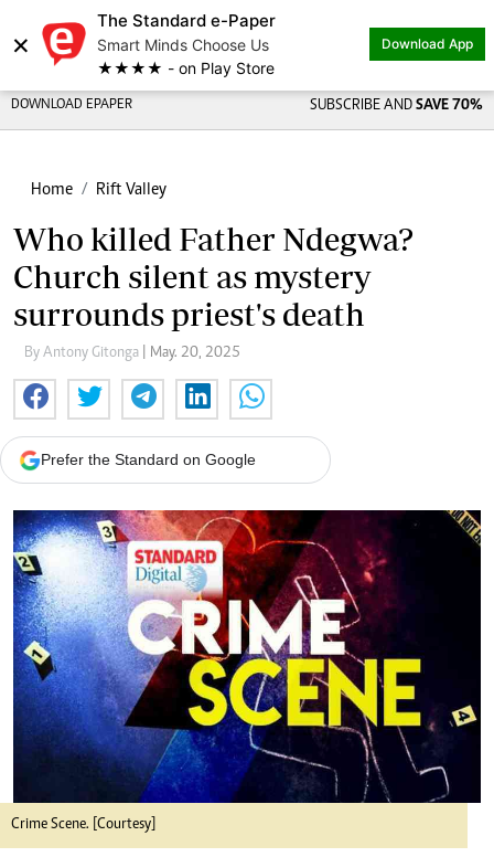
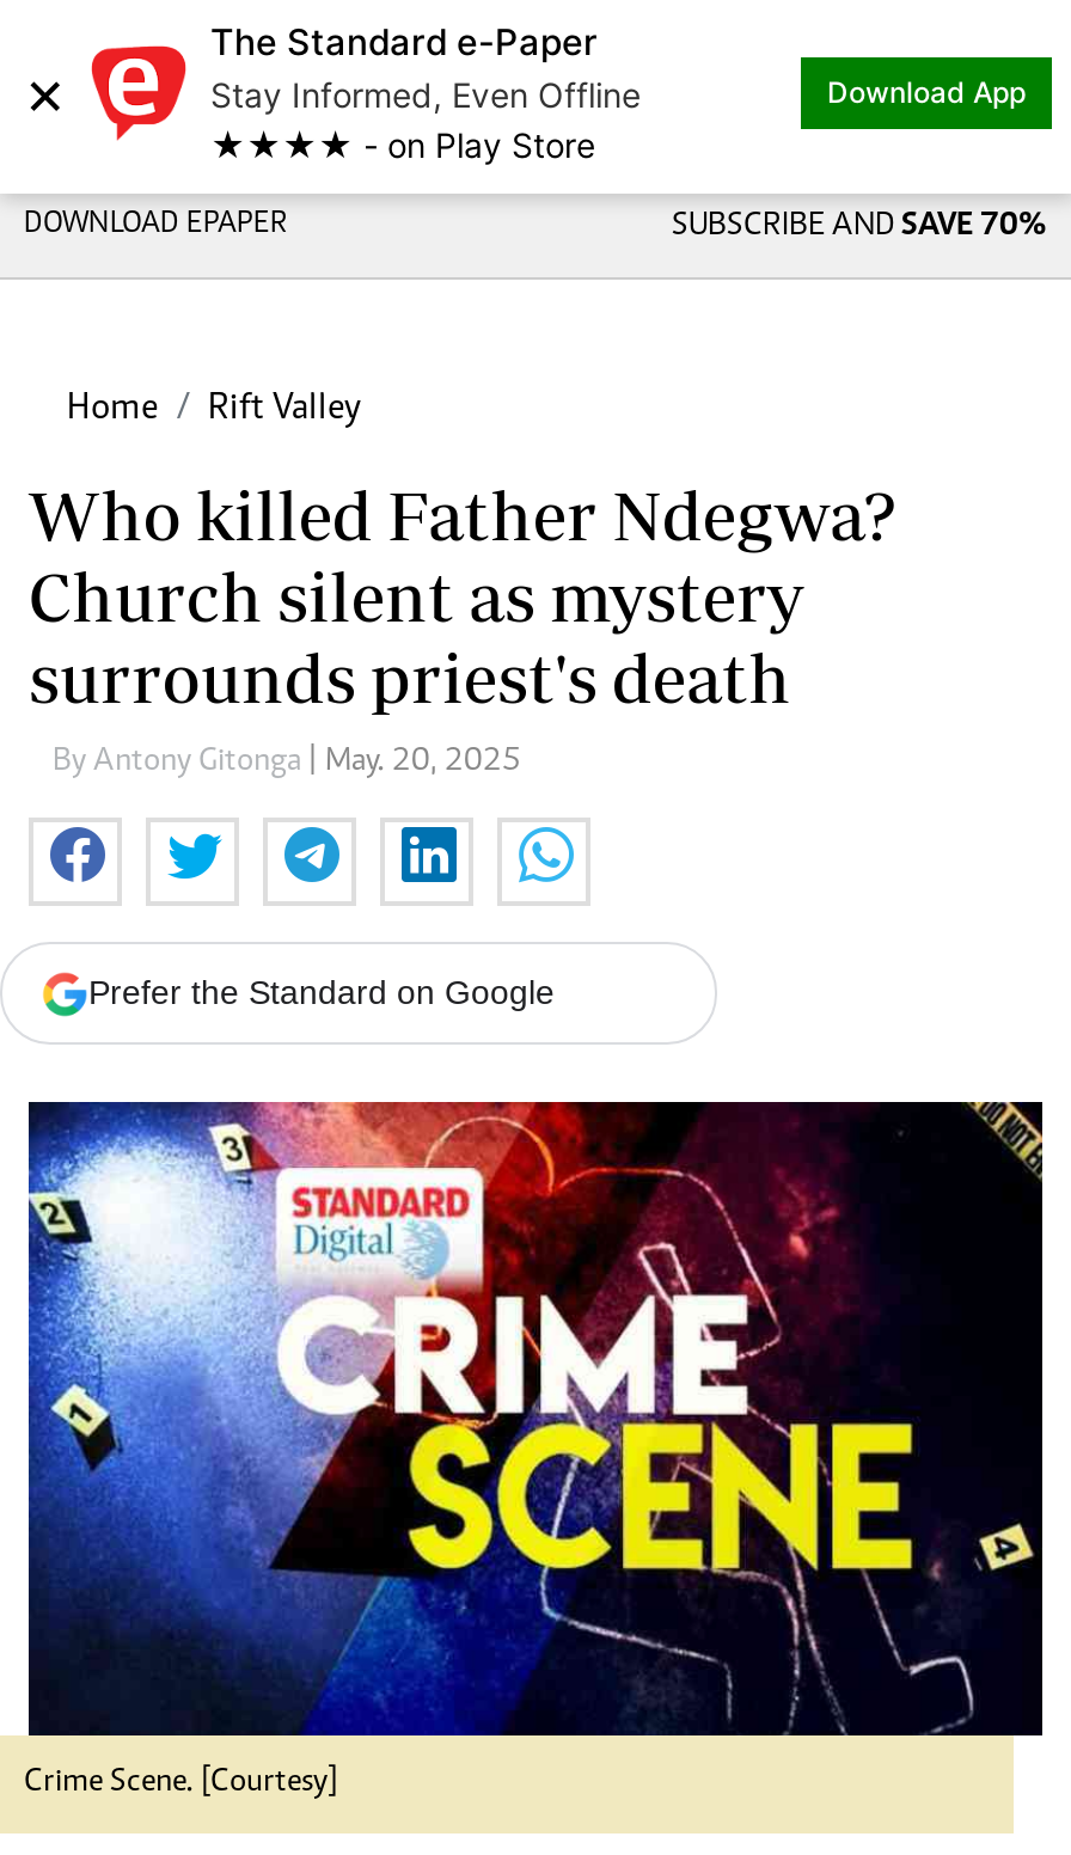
- Smart Minds Choose Us
+ Stay Informed, Even Offline
